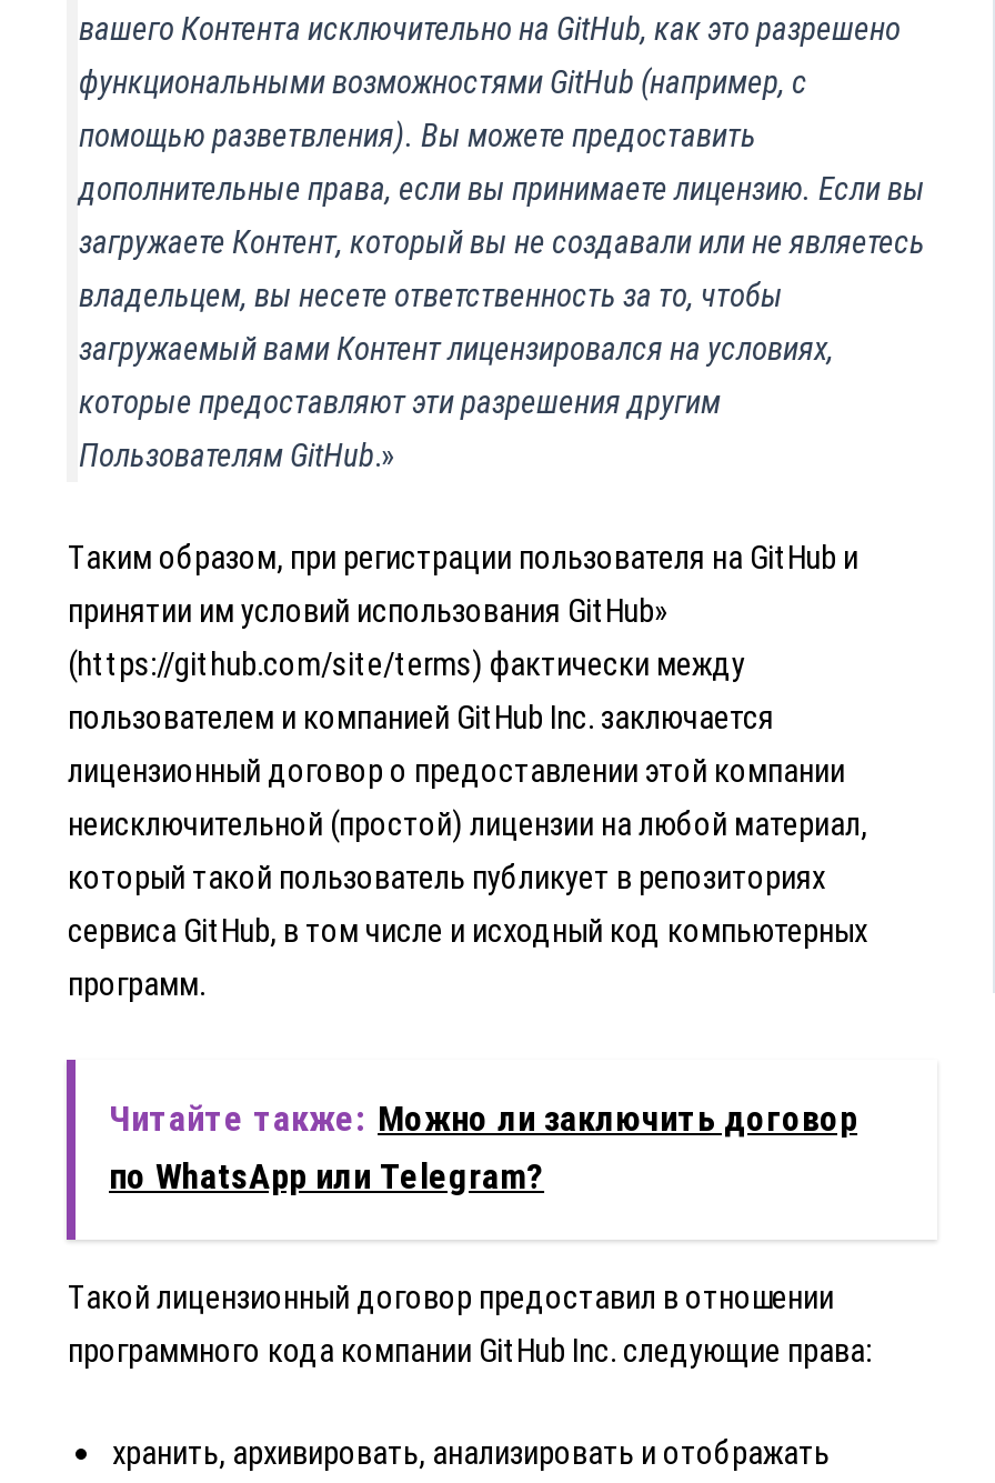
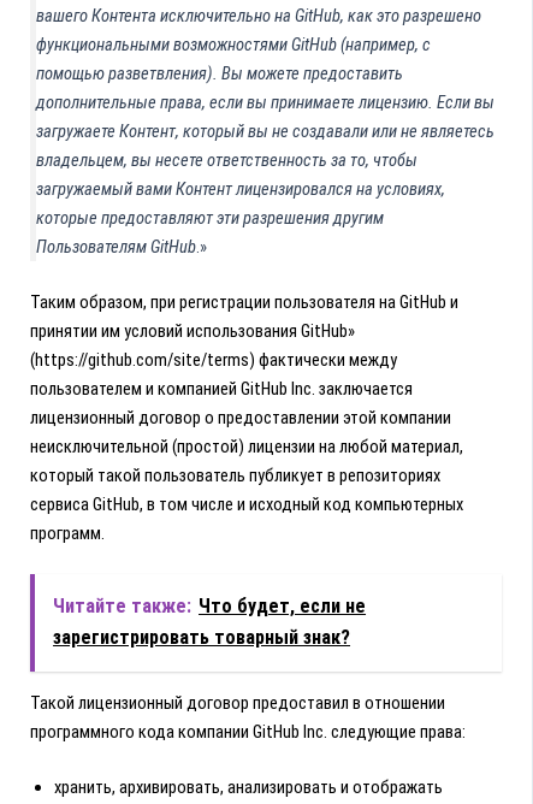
- Читайте также: Можно ли заключить договор
- по WhatsApp или Telegram?
+ Читайте также: Что будет, если не
+ зарегистрировать товарный знак?
